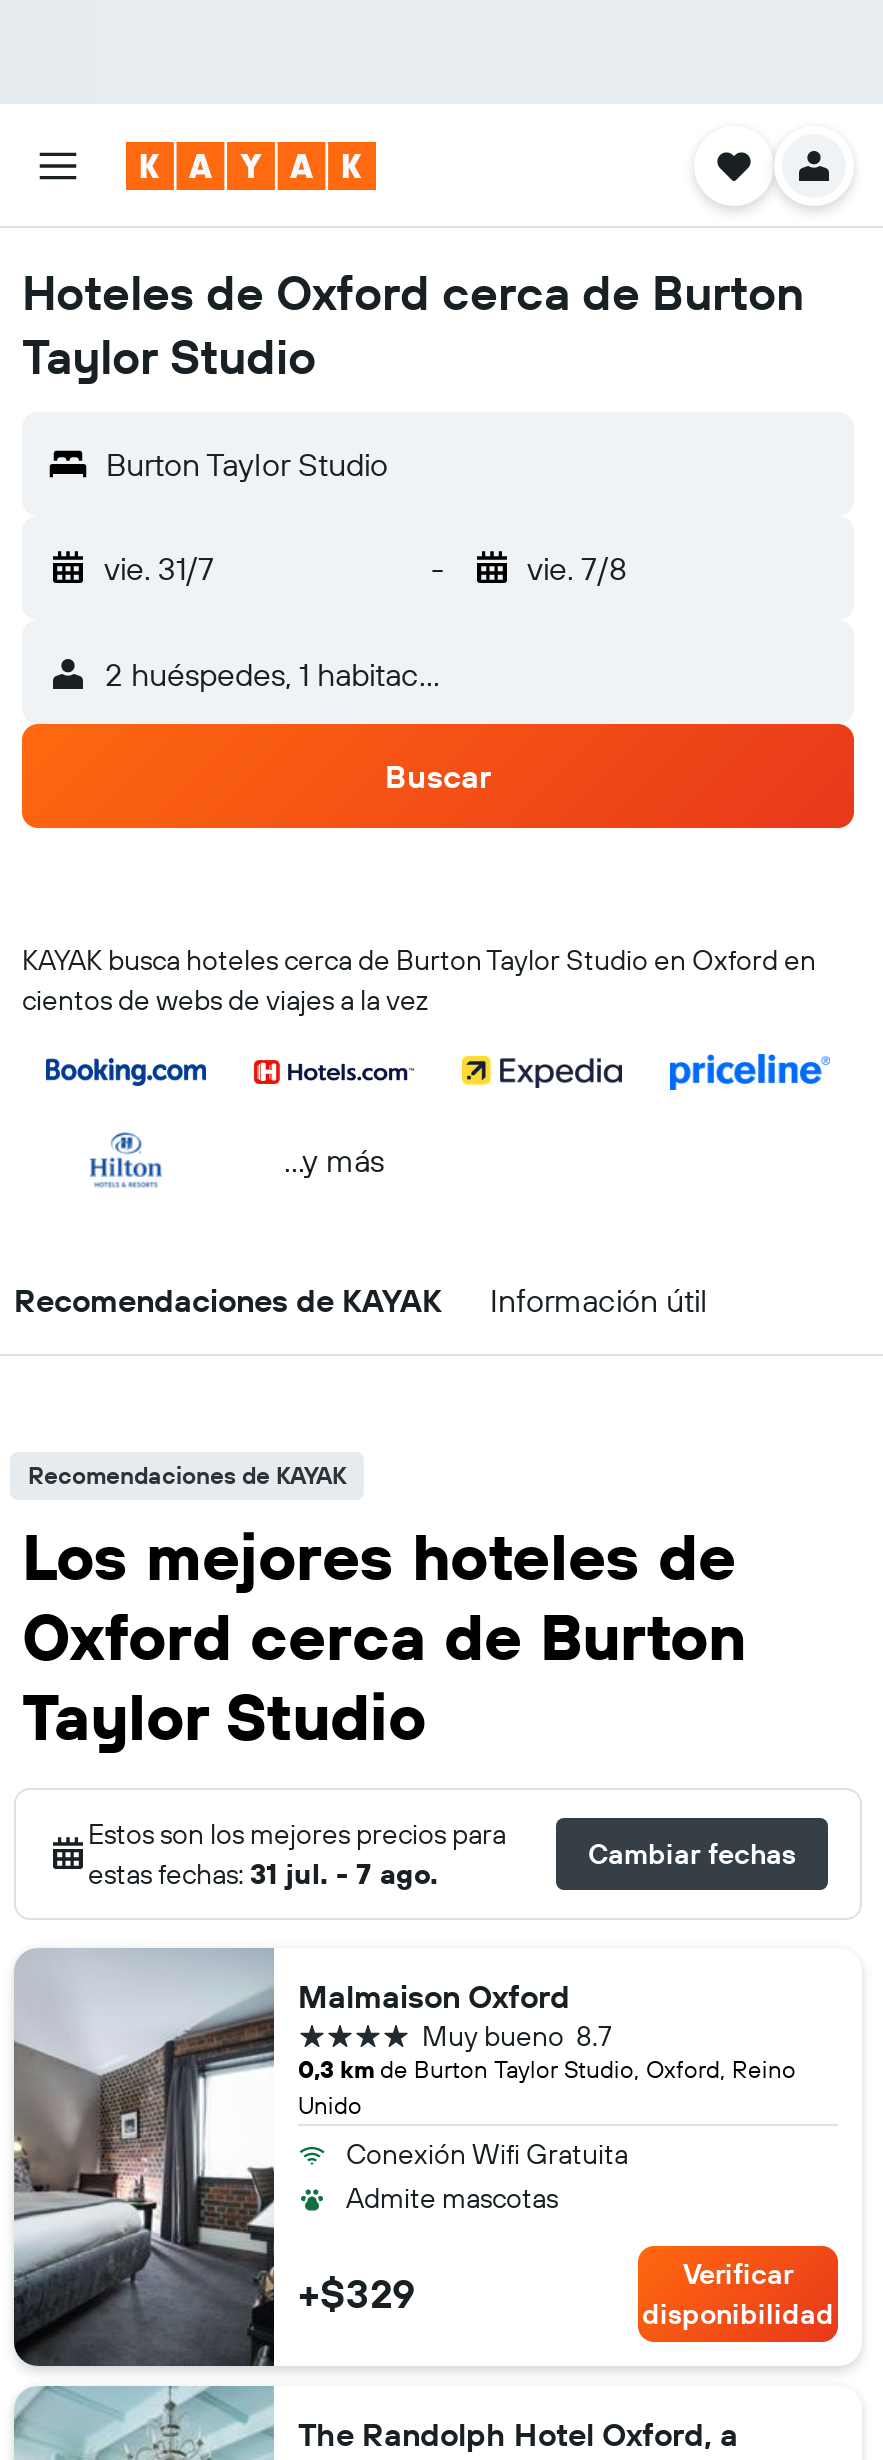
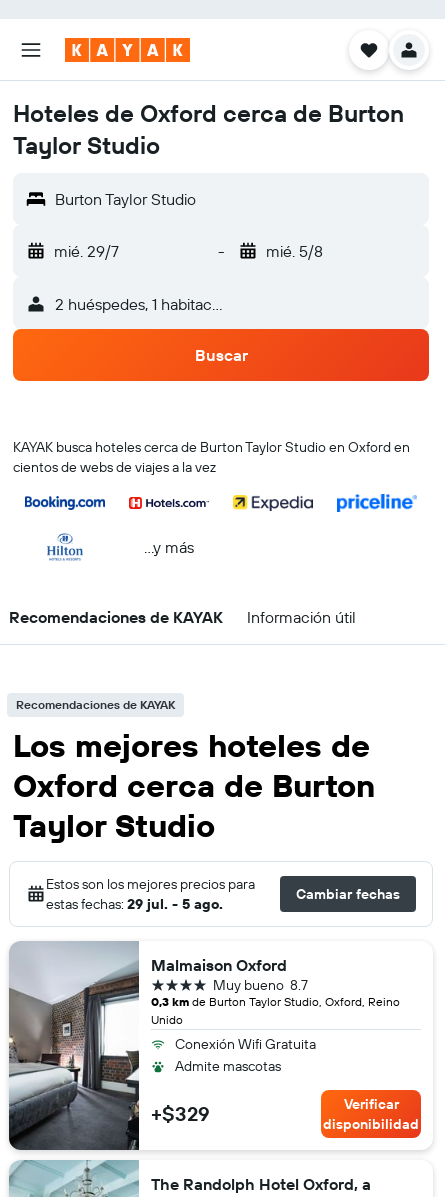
- vie. 31/7
+ mié. 29/7

- vie. 7/8
+ mié. 5/8

- estas fechas: 31 jul. - 7 ago.
+ estas fechas: 29 jul. - 5 ago.
